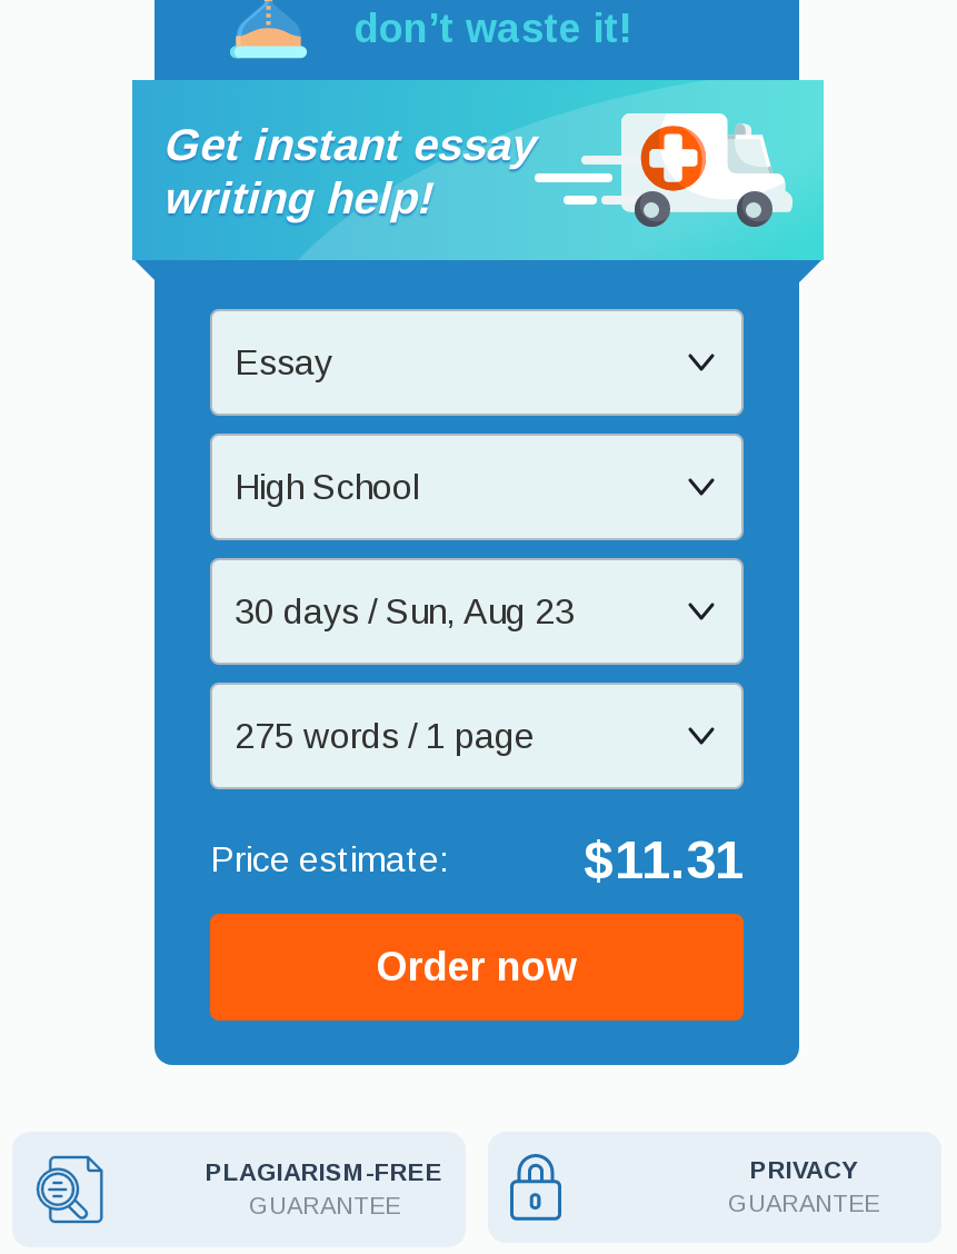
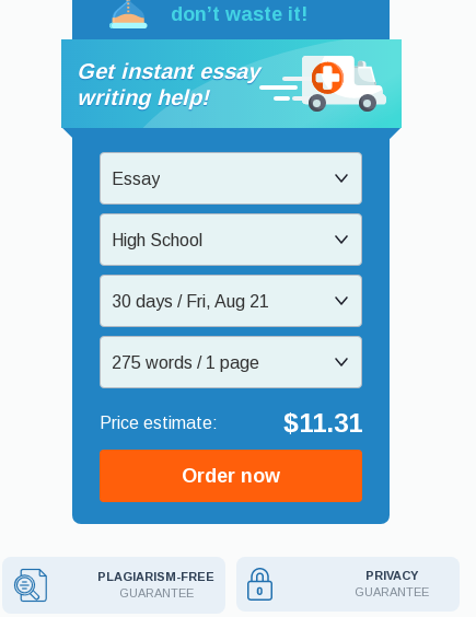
- 30 days / Sun, Aug 23
+ 30 days / Fri, Aug 21
